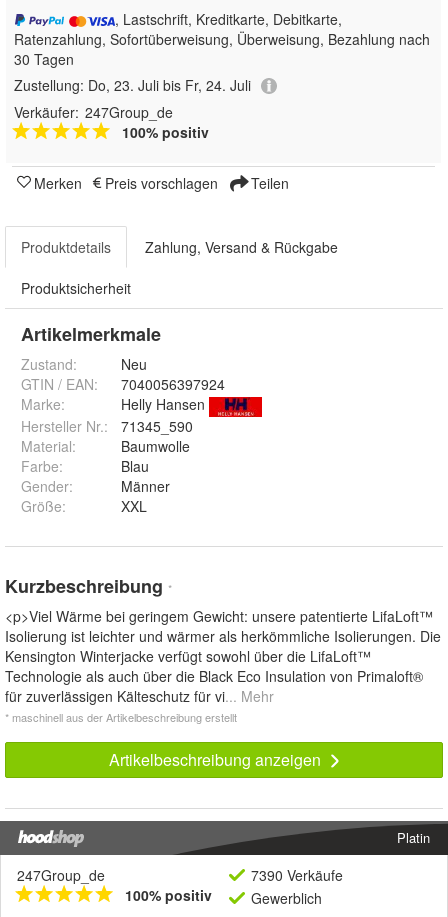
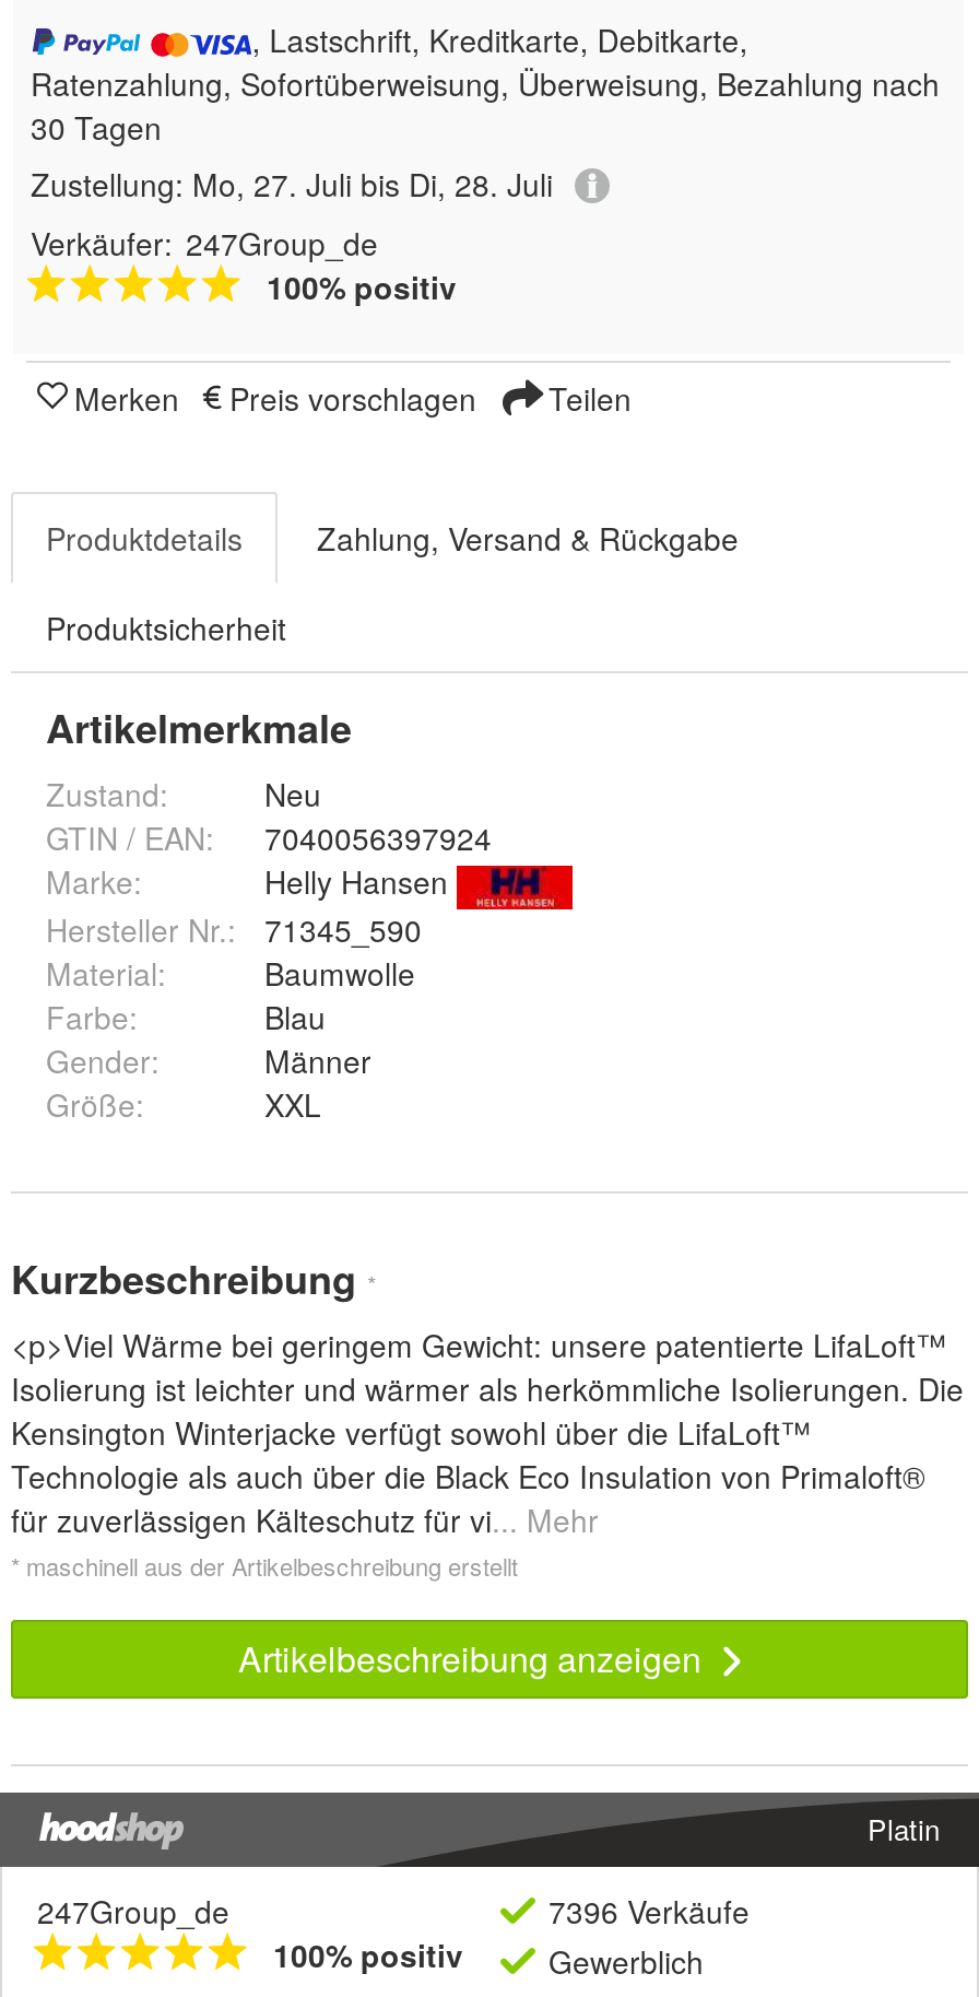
- Zustellung: Do, 23. Juli bis Fr, 24. Juli
+ Zustellung: Mo, 27. Juli bis Di, 28. Juli

- 7390 Verkäufe
+ 7396 Verkäufe
